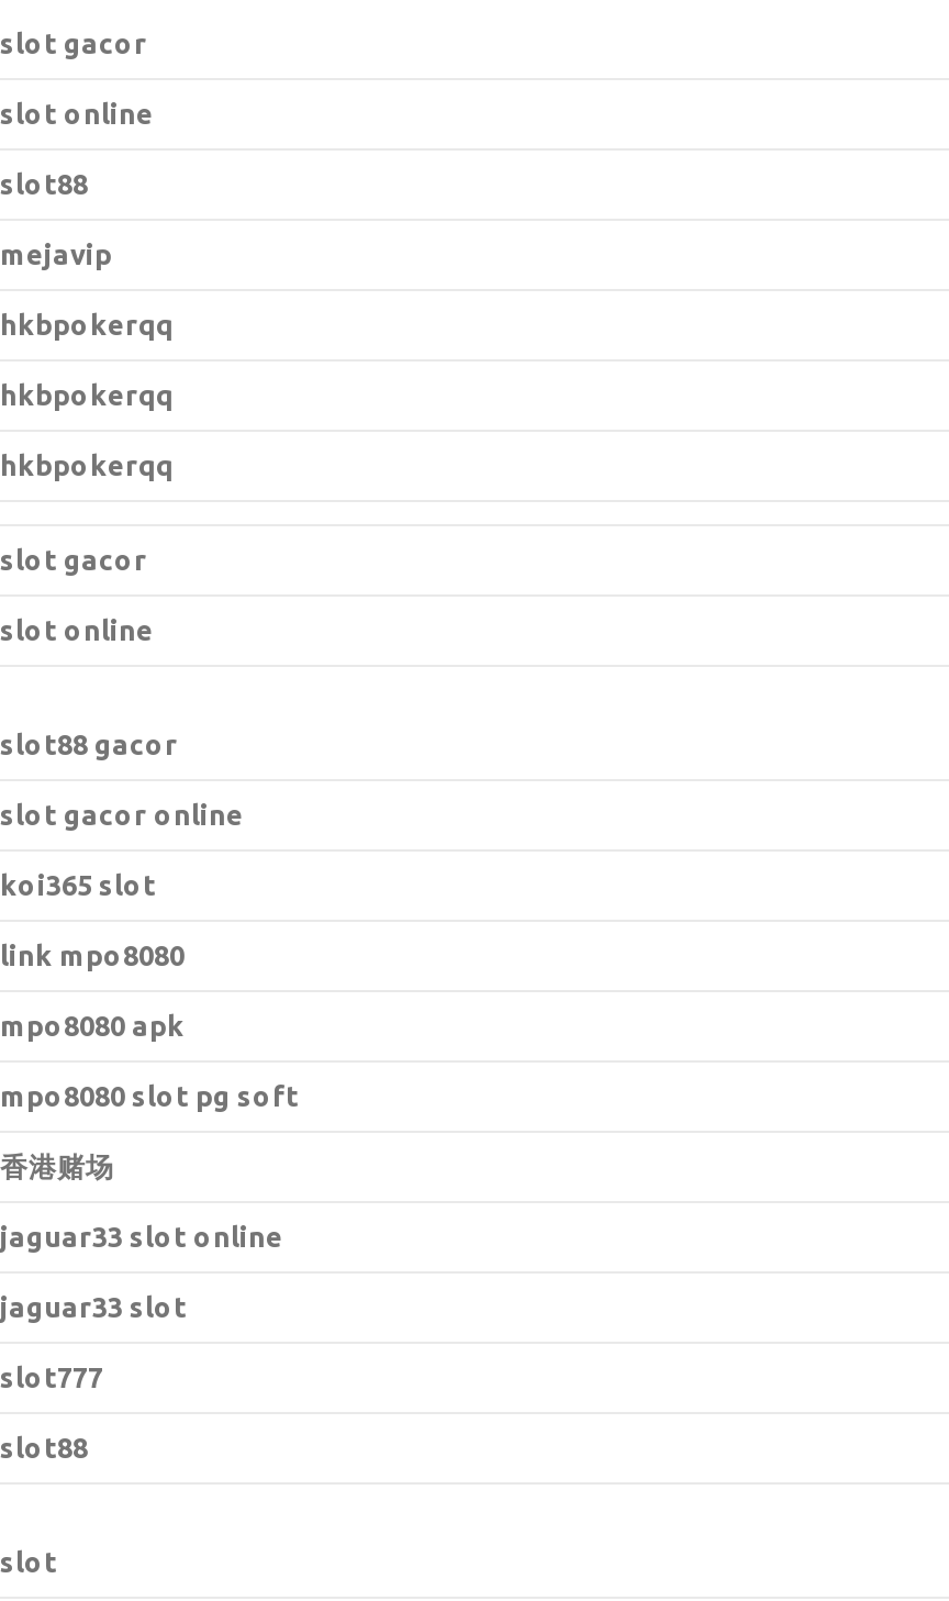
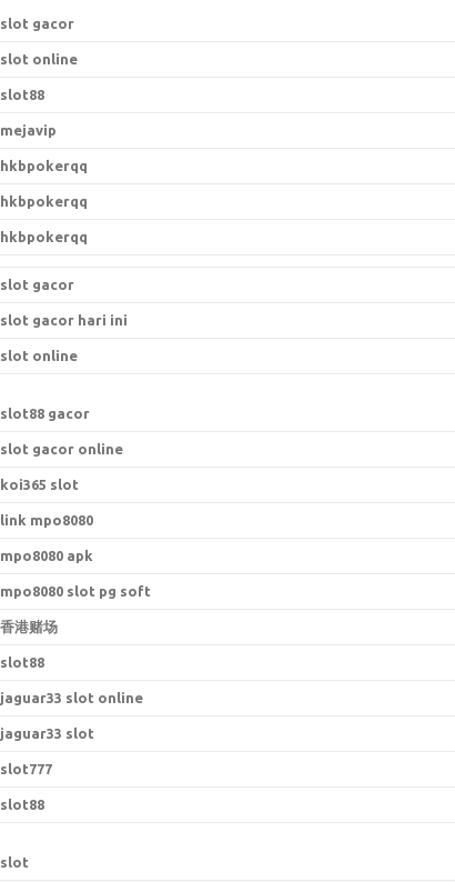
+ slot gacor hari ini

+ slot88
